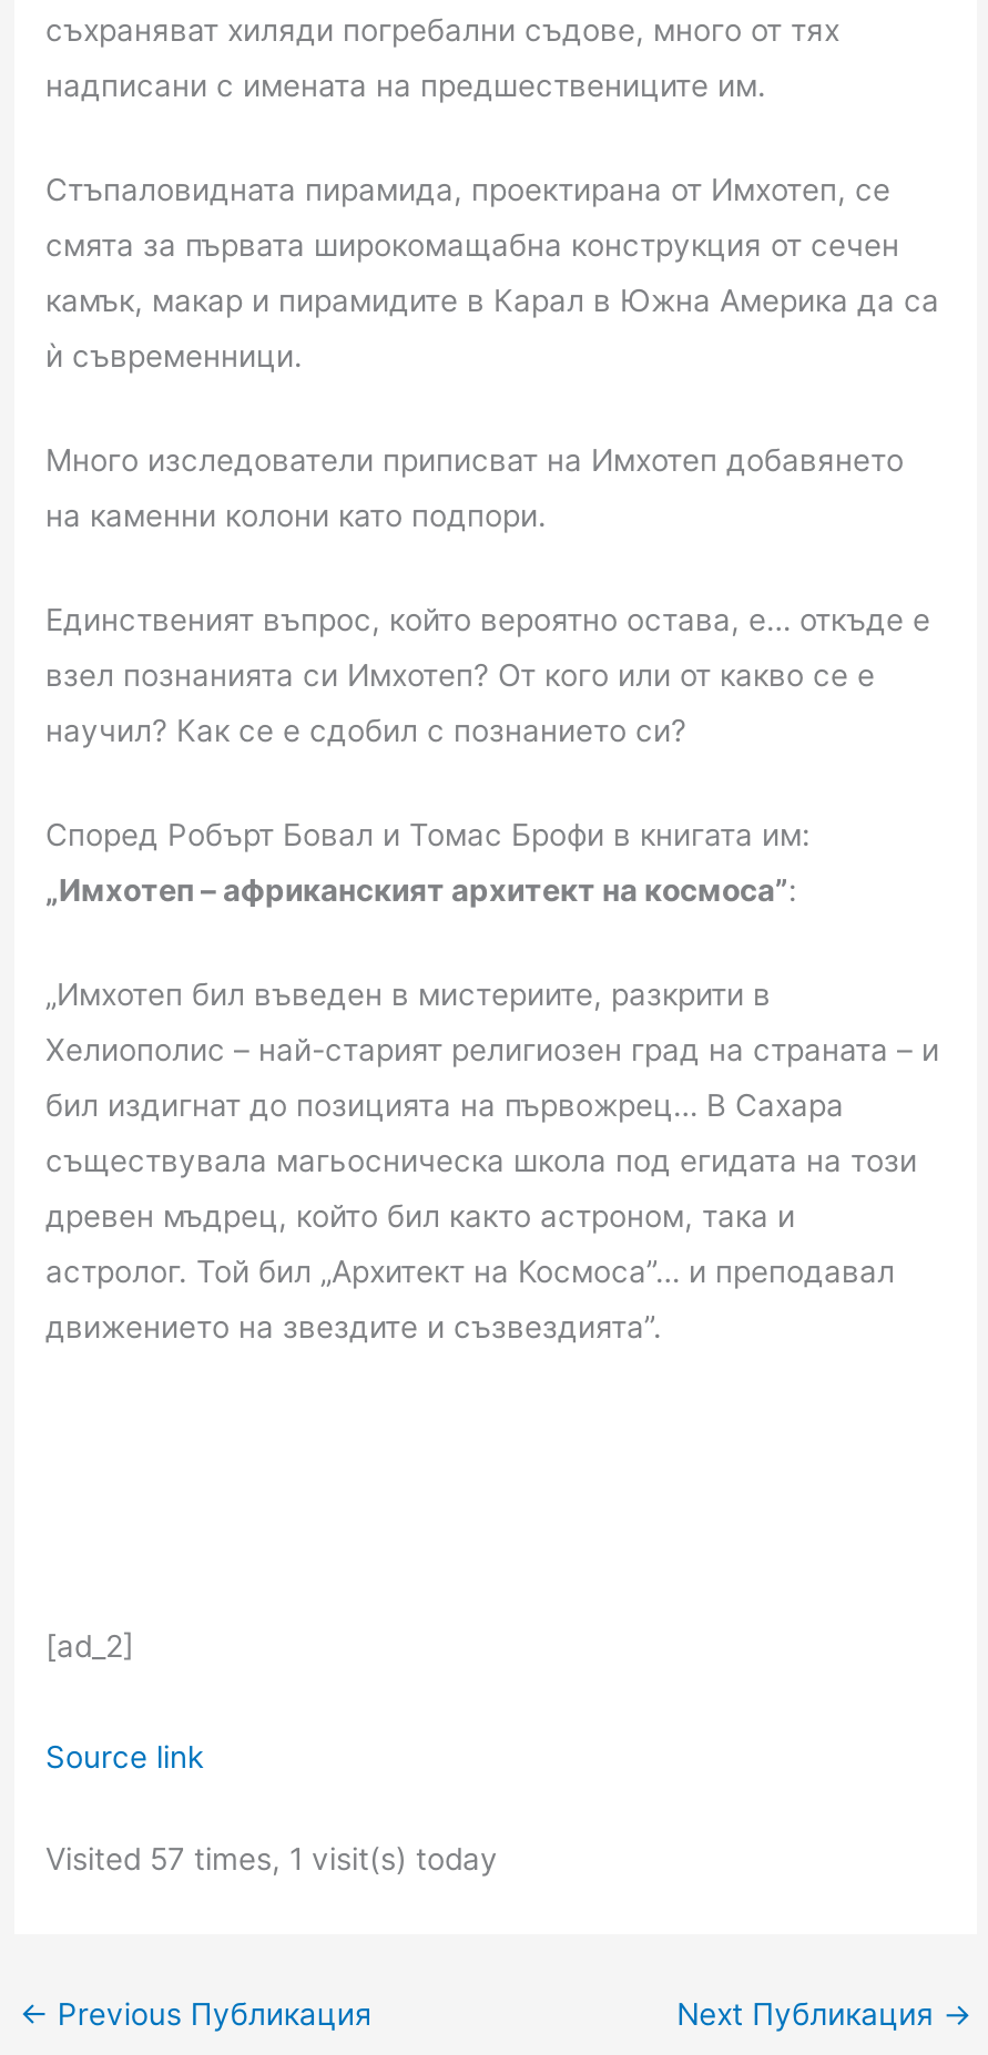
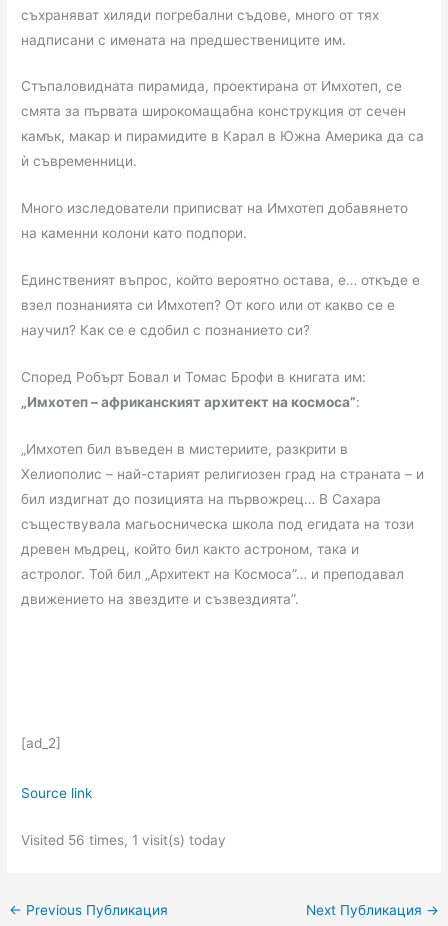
- Visited 57 times, 1 visit(s) today
+ Visited 56 times, 1 visit(s) today
